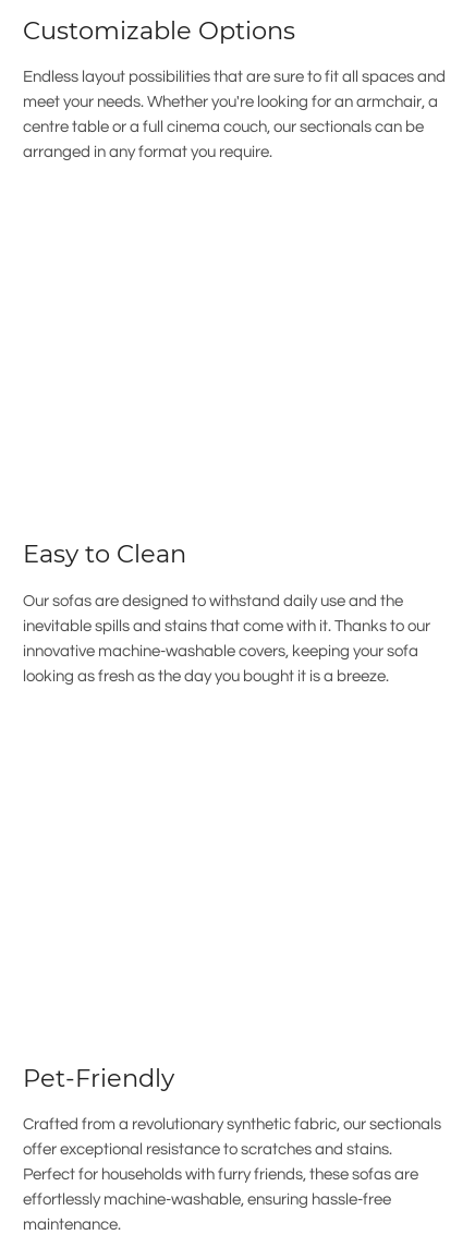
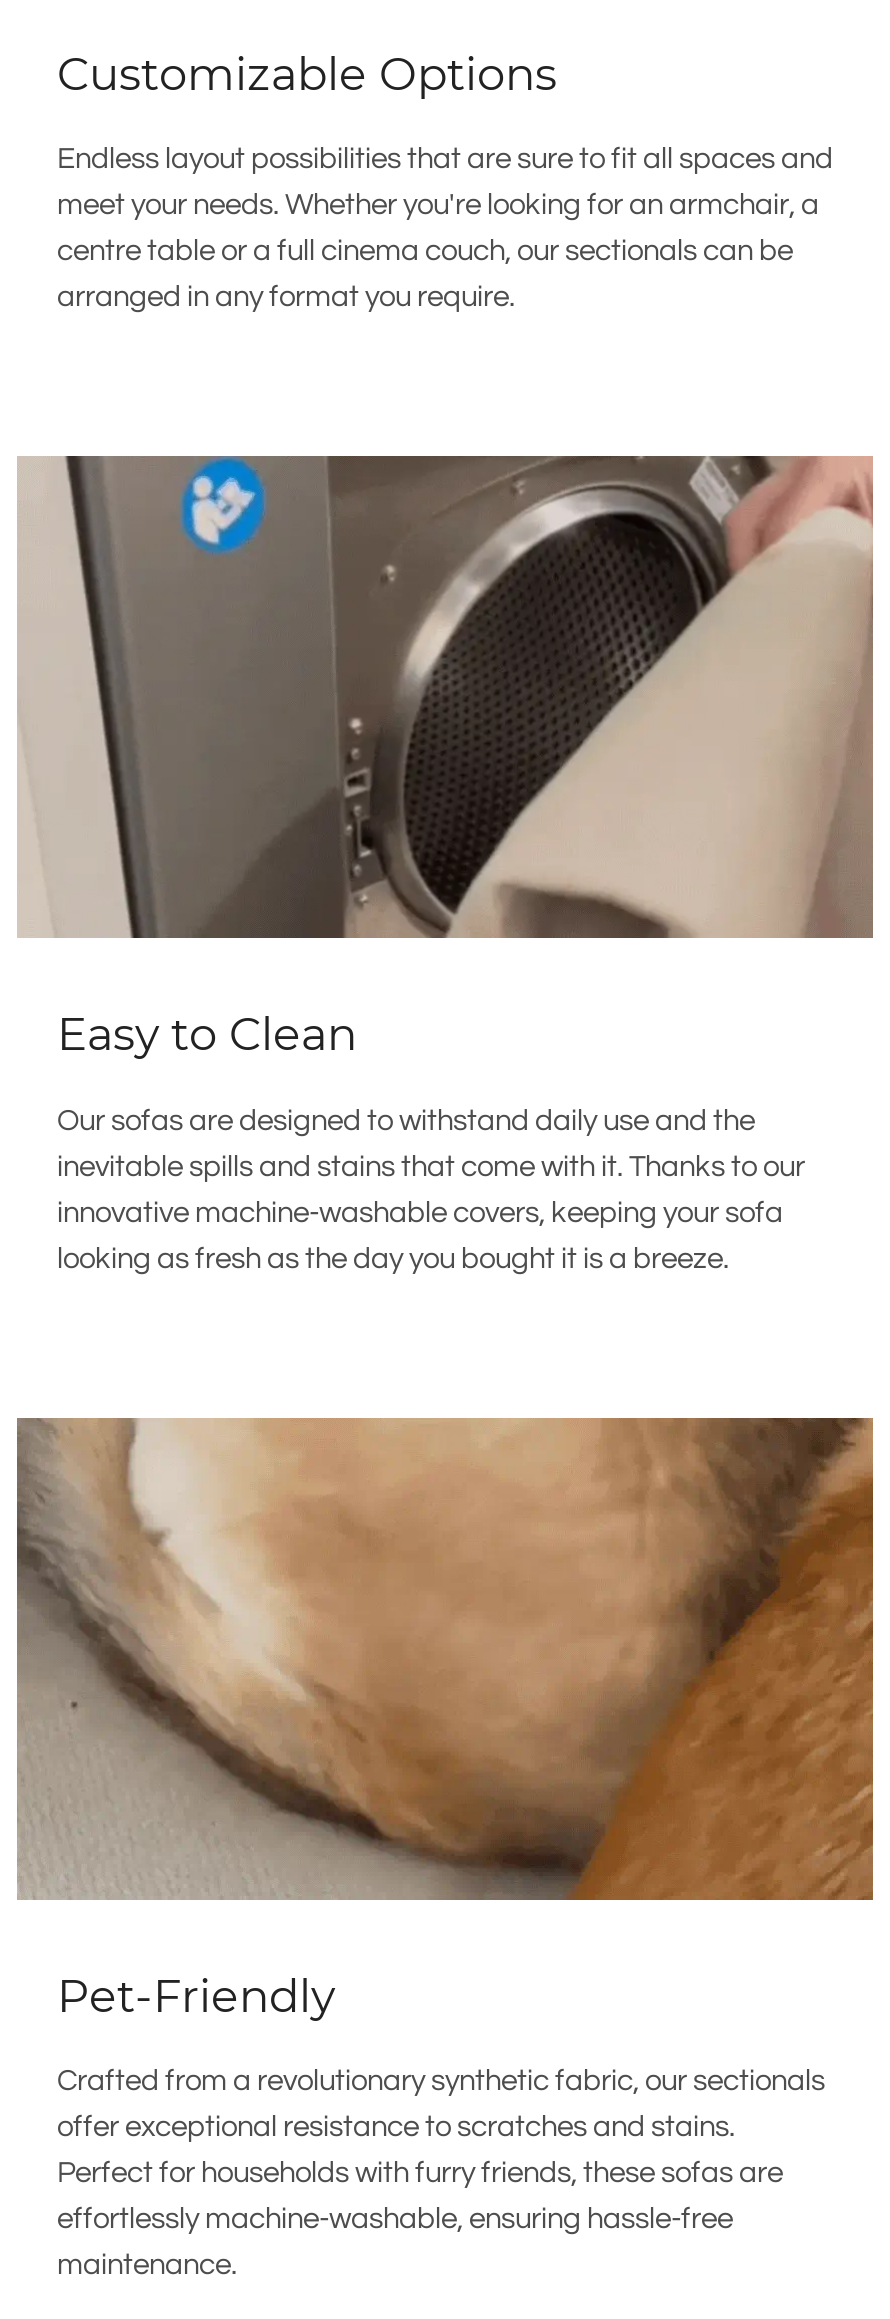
+ [image]

+ [image]
